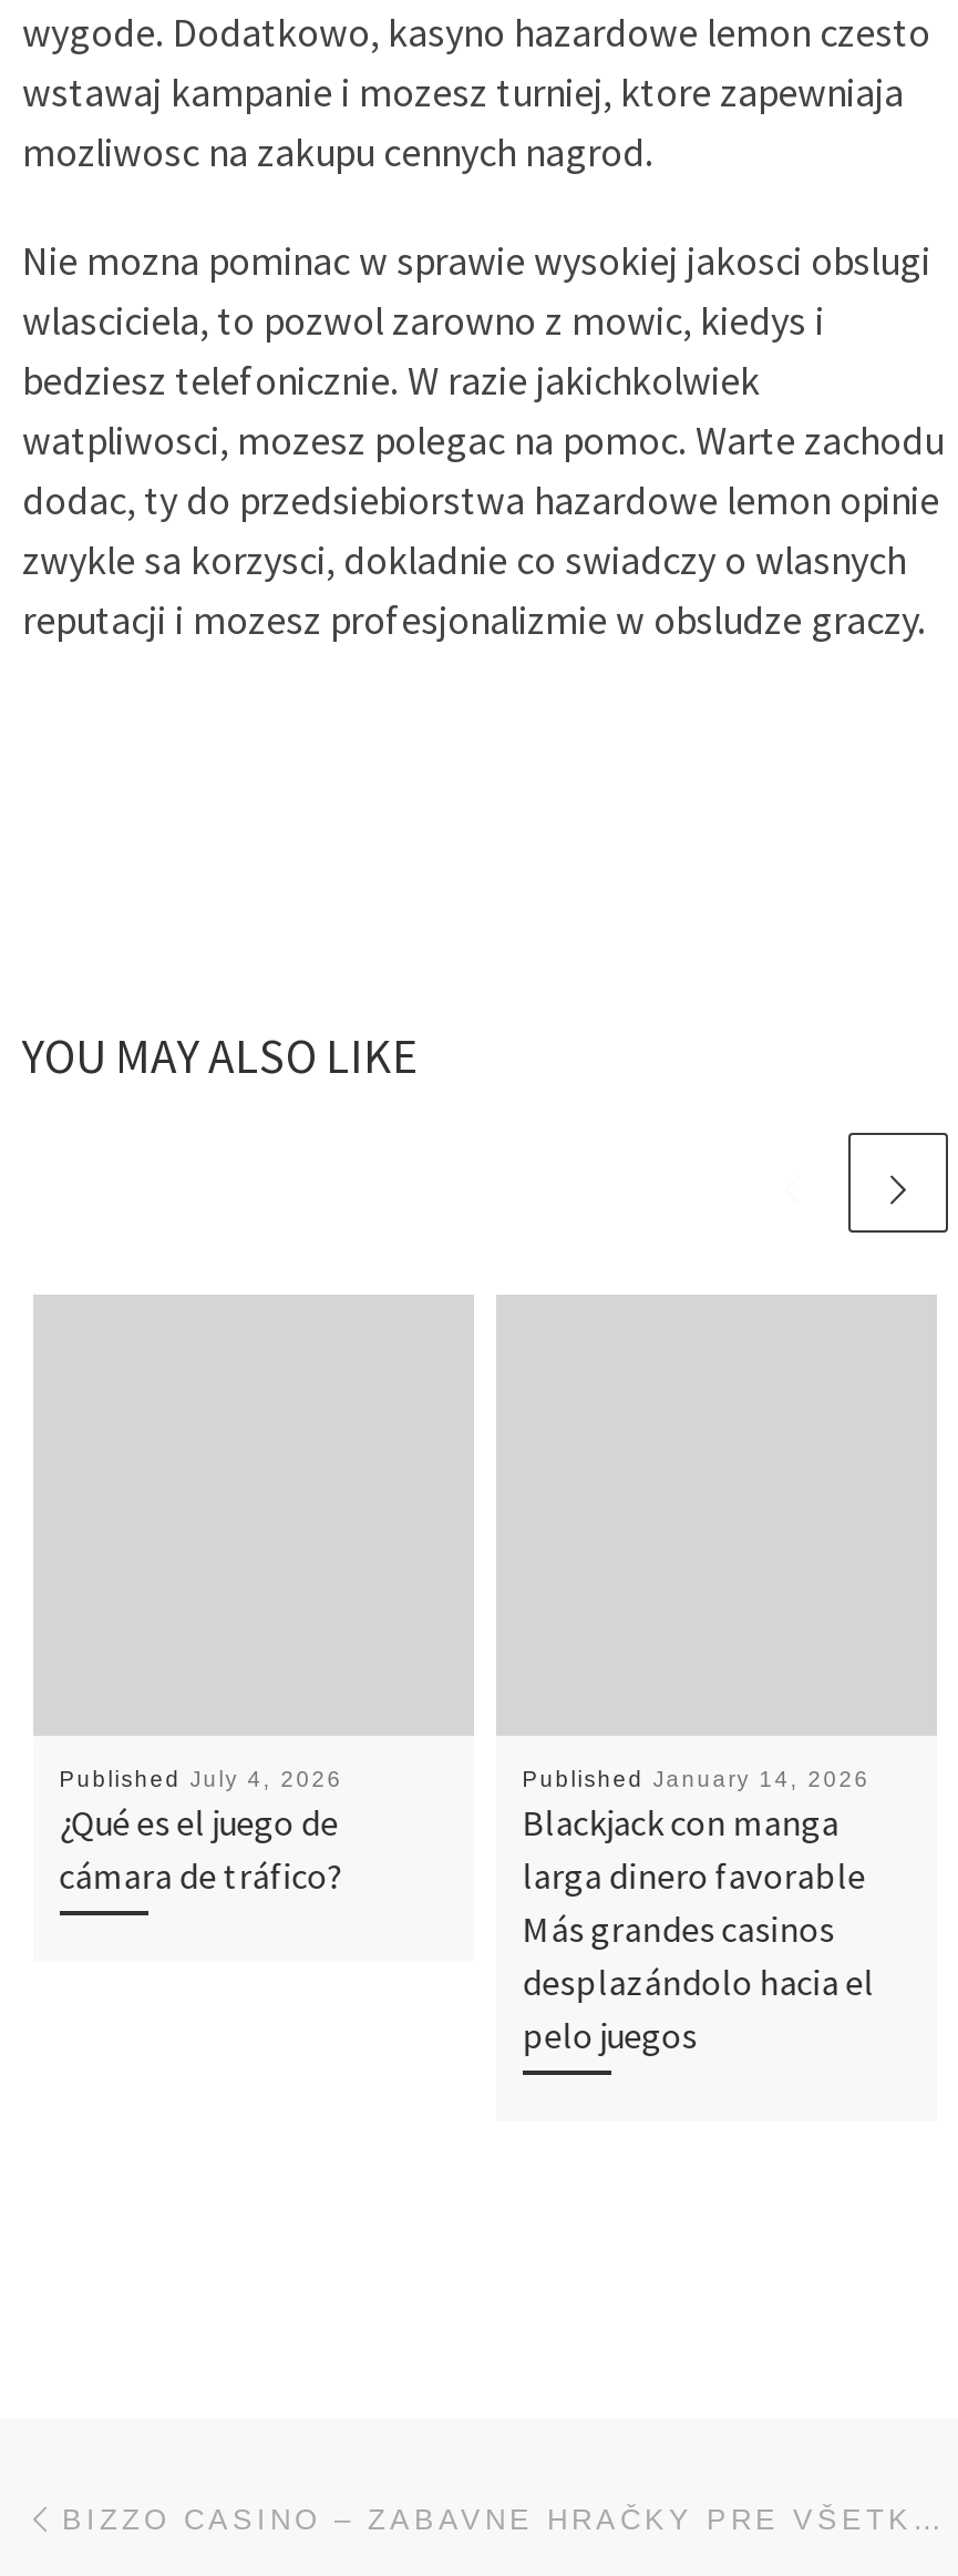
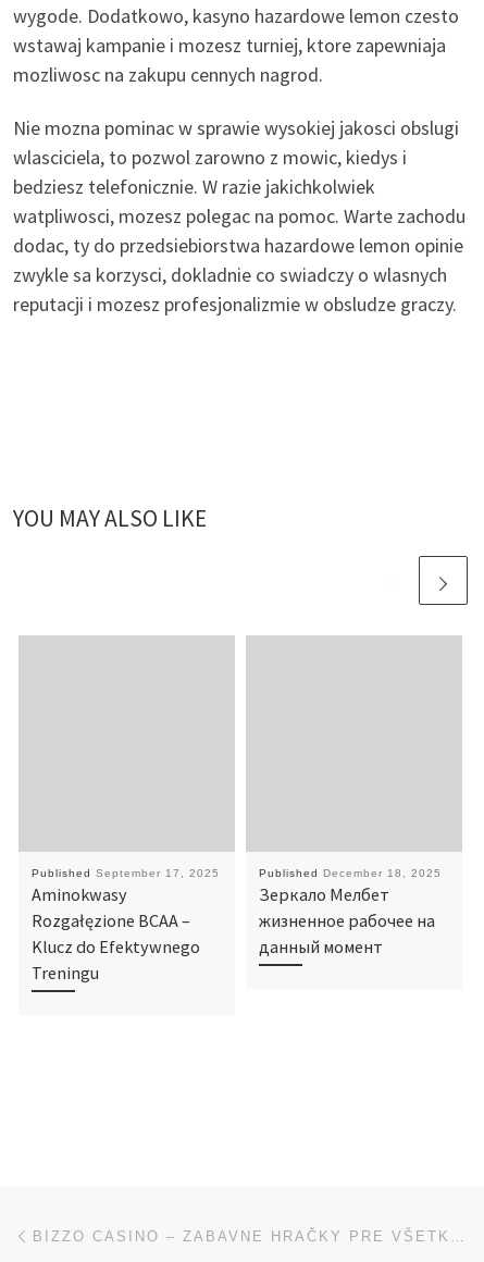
- Published July 4, 2026
- ¿Qué es el juego de
- cámara de tráfico?
+ Published September 17, 2025
+ Aminokwasy
+ Rozgałęzione BCAA –
+ Klucz do Efektywnego
+ Treningu

- Published January 14, 2026
- Blackjack con manga
- larga dinero favorable
- Más grandes casinos
- desplazándolo hacia el
- pelo juegos
+ Published December 18, 2025
+ Зеркало Мелбет
+ жизненное рабочее на
+ данный момент
